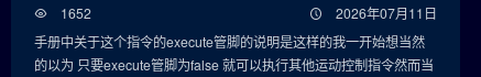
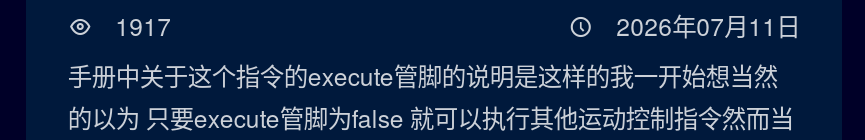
- 1652
+ 1917
